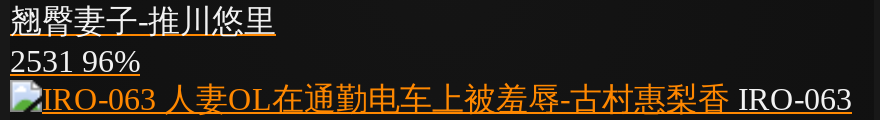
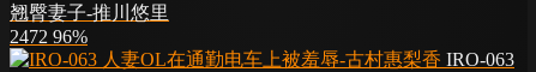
- 2531 96%
+ 2472 96%
